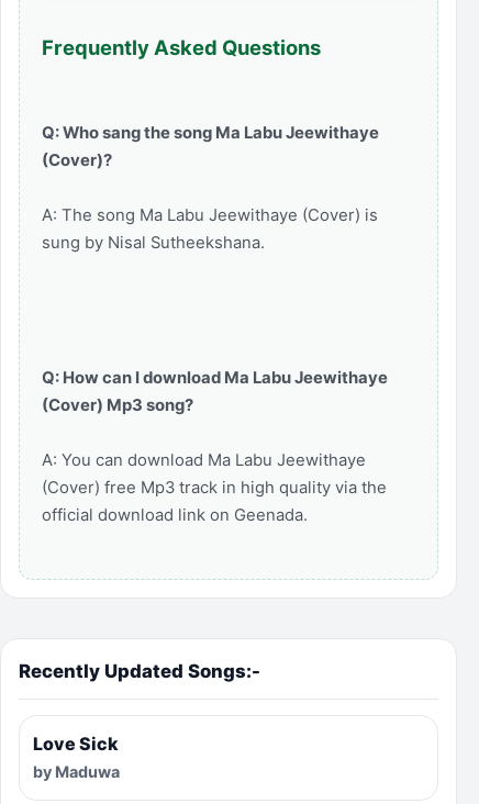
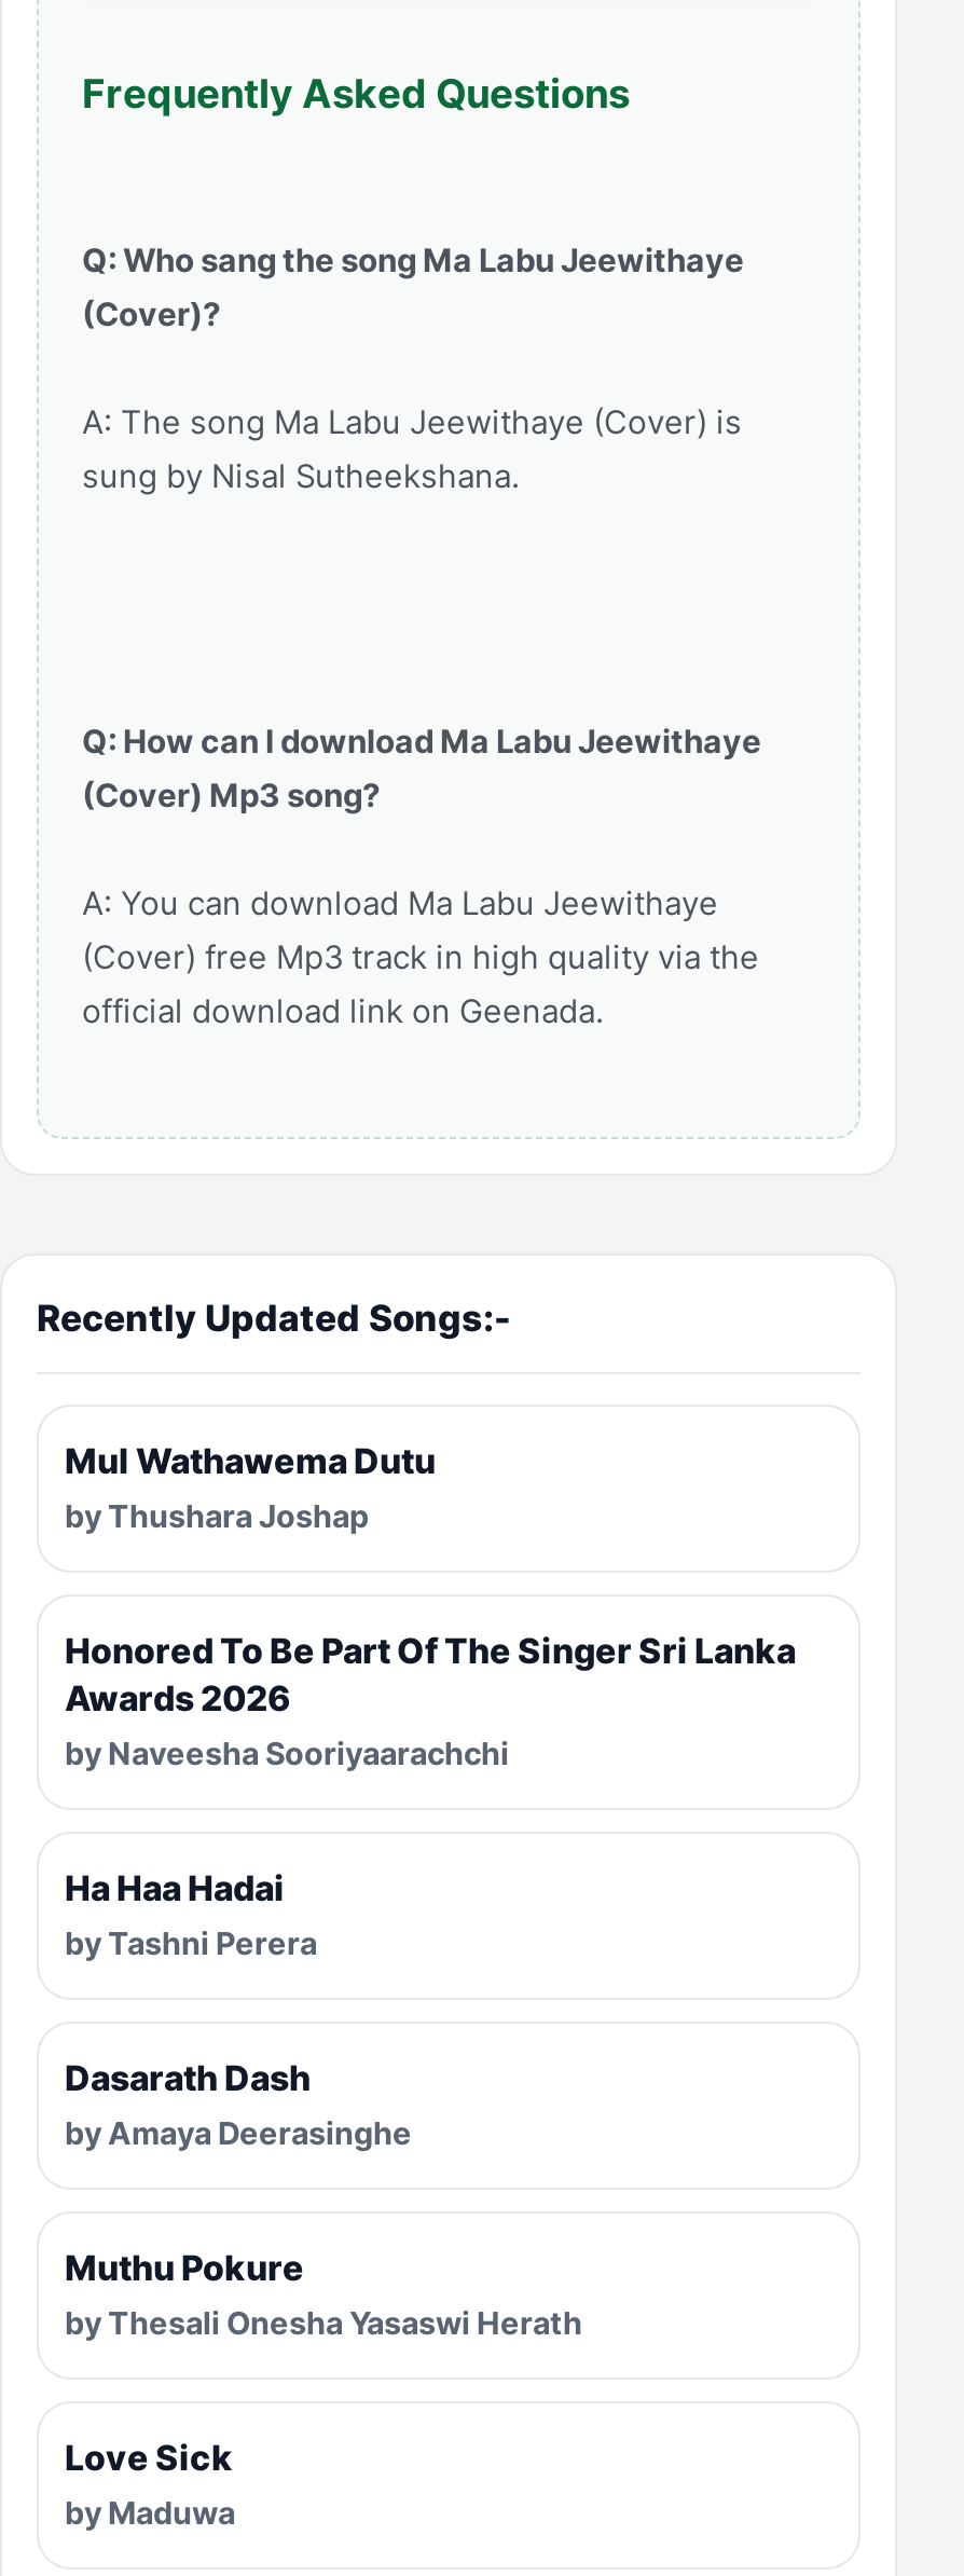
+ Mul Wathawema Dutu
+ by Thushara Joshap
+ Honored To Be Part Of The Singer Sri Lanka
+ Awards 2026
+ by Naveesha Sooriyaarachchi
+ Ha Haa Hadai
+ by Tashni Perera
+ Dasarath Dash
+ by Amaya Deerasinghe
+ Muthu Pokure
+ by Thesali Onesha Yasaswi Herath
